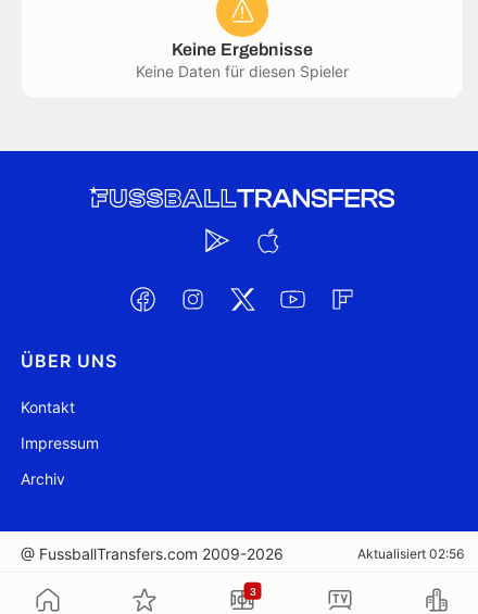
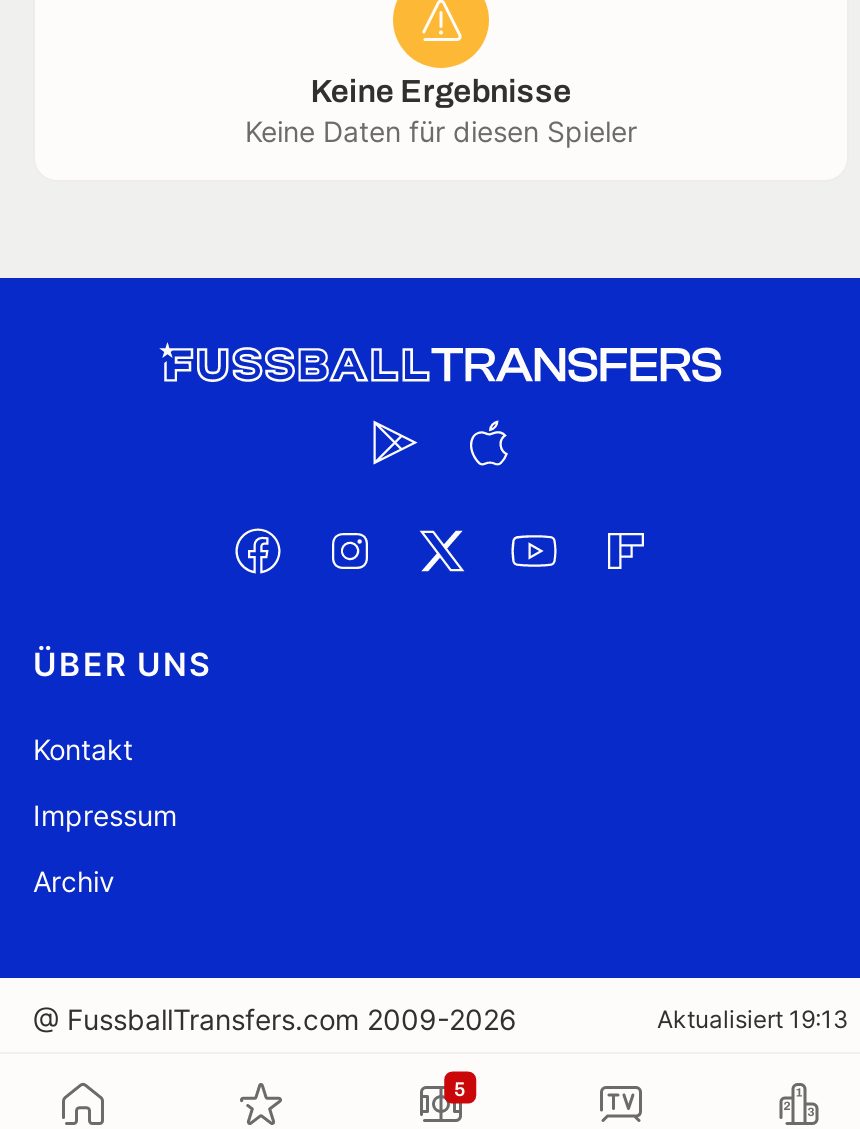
- Aktualisiert 02:56
+ Aktualisiert 19:13

- 3
+ 5
